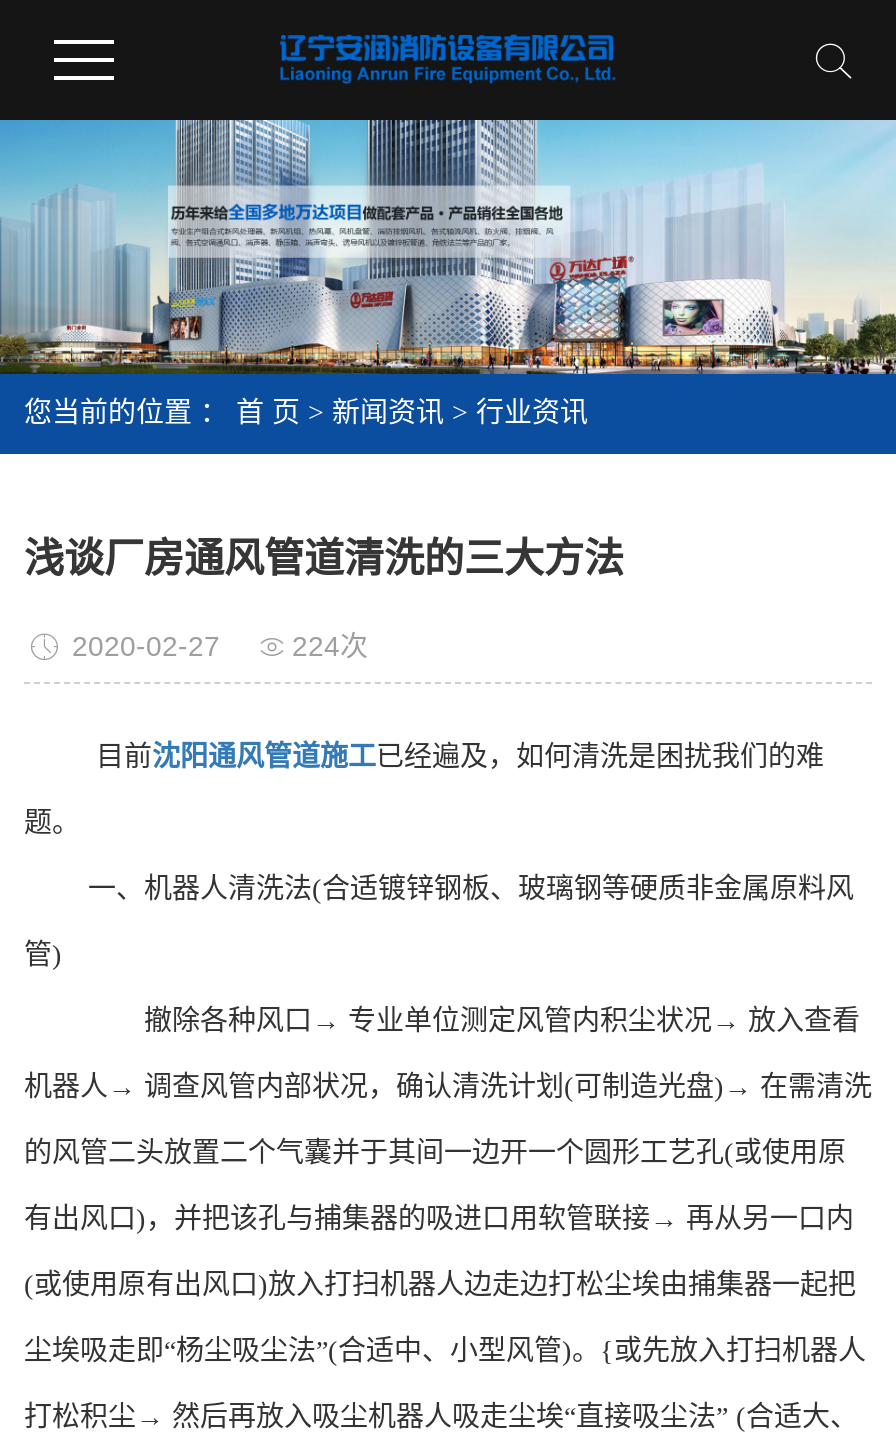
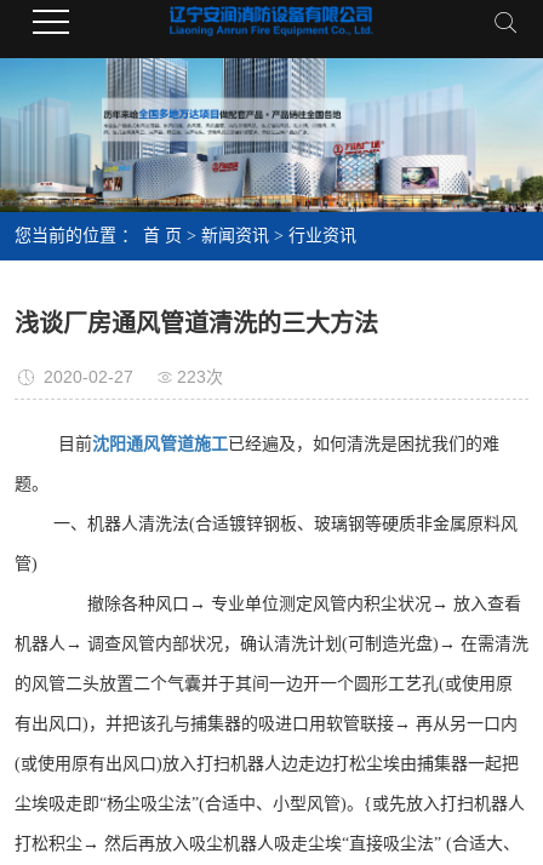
- 224次
+ 223次
